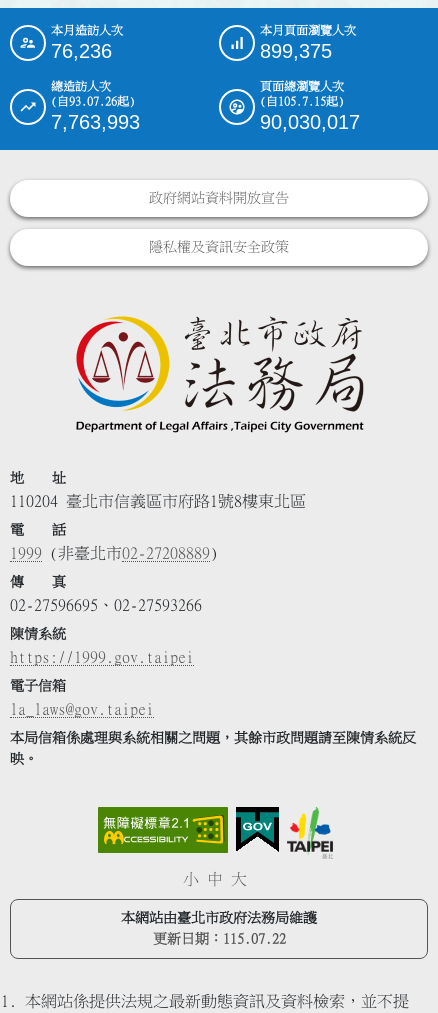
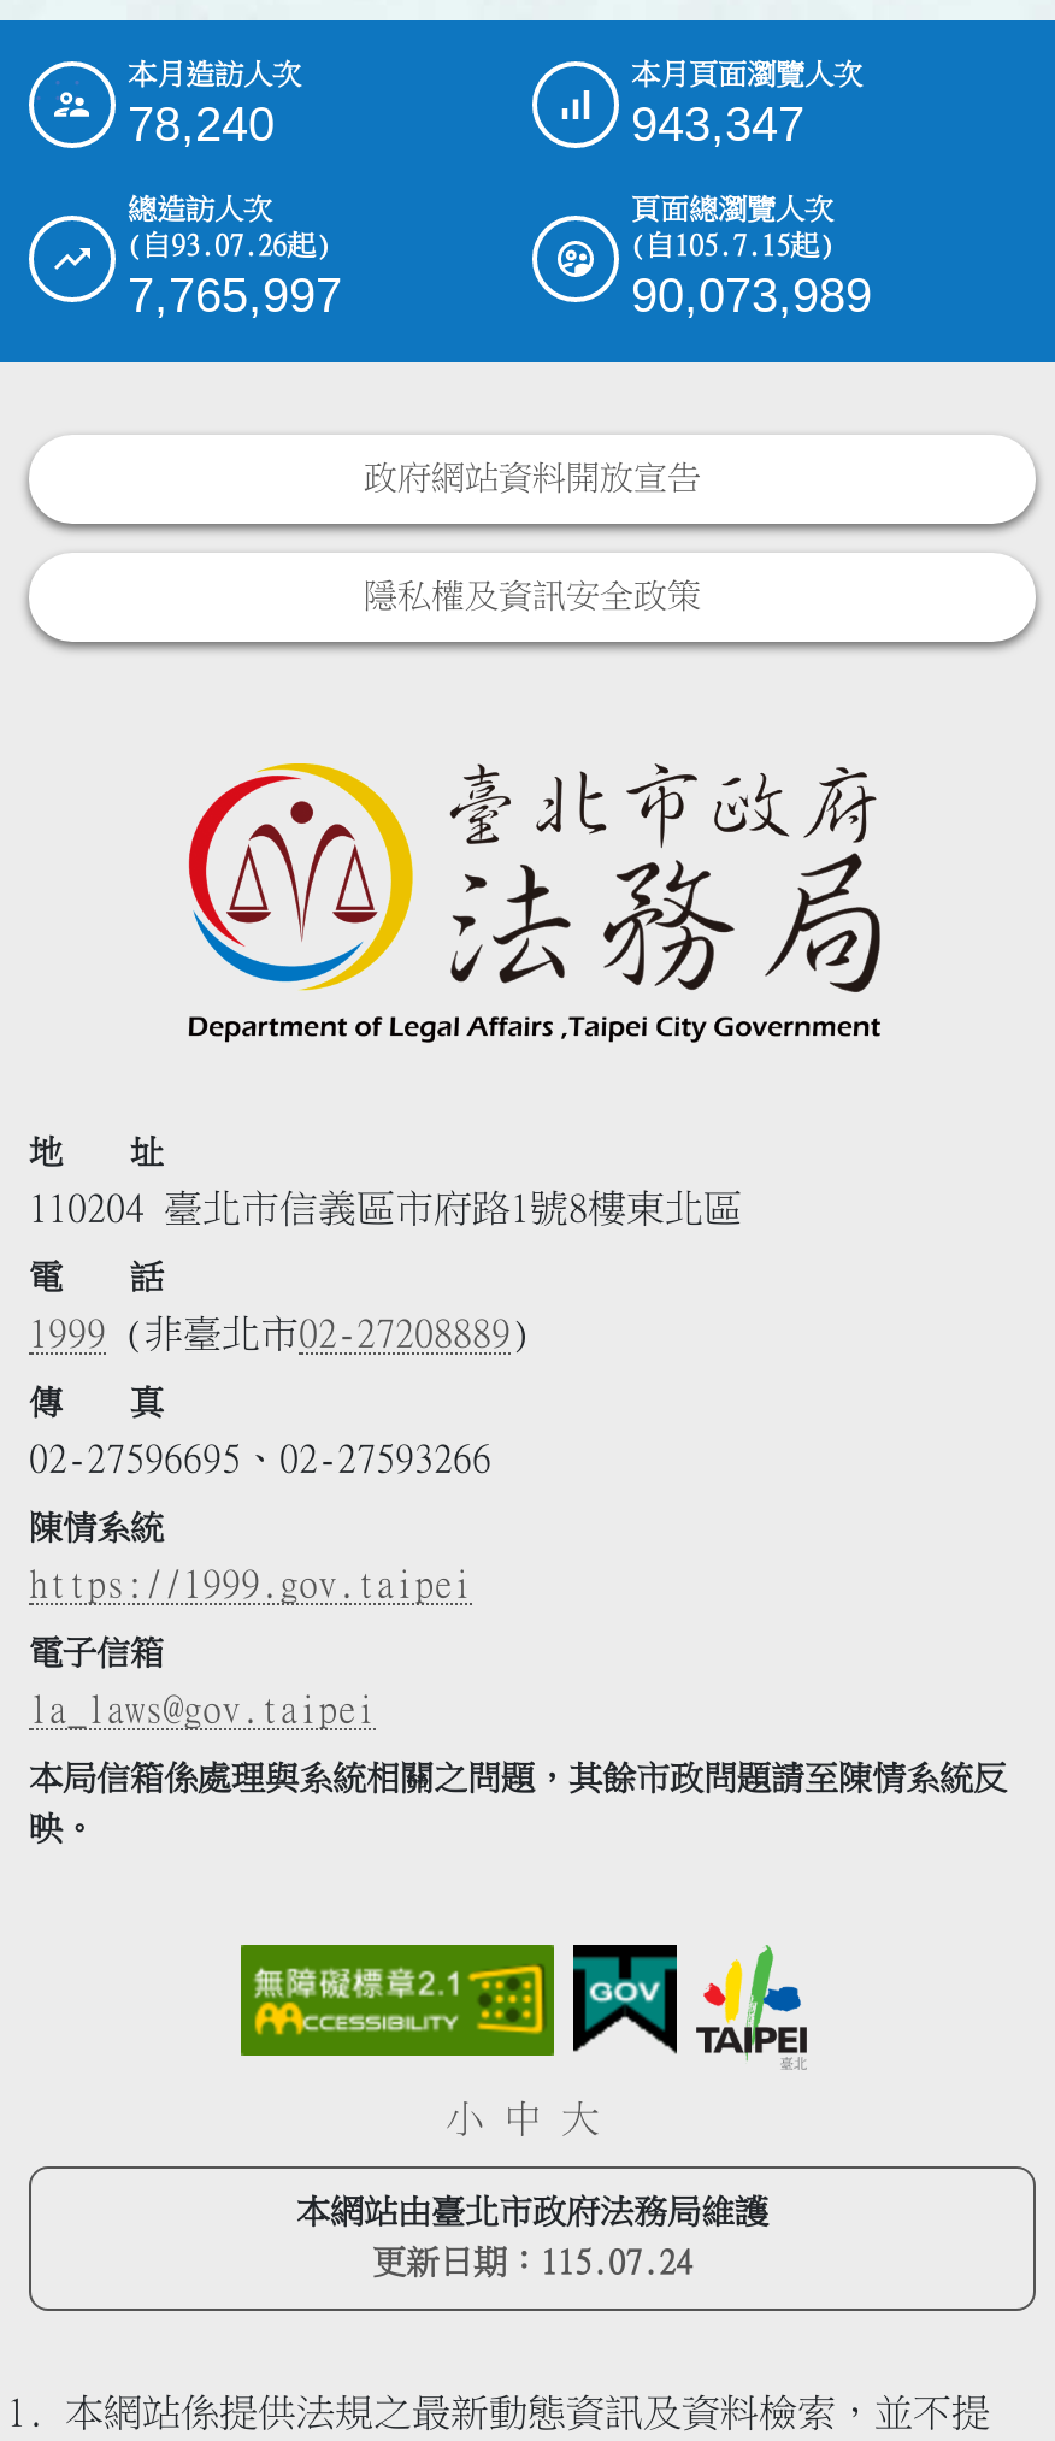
- 76,236
+ 78,240

- 899,375
+ 943,347

- 7,763,993
+ 7,765,997

- 90,030,017
+ 90,073,989

- 更新日期：115.07.22
+ 更新日期：115.07.24
